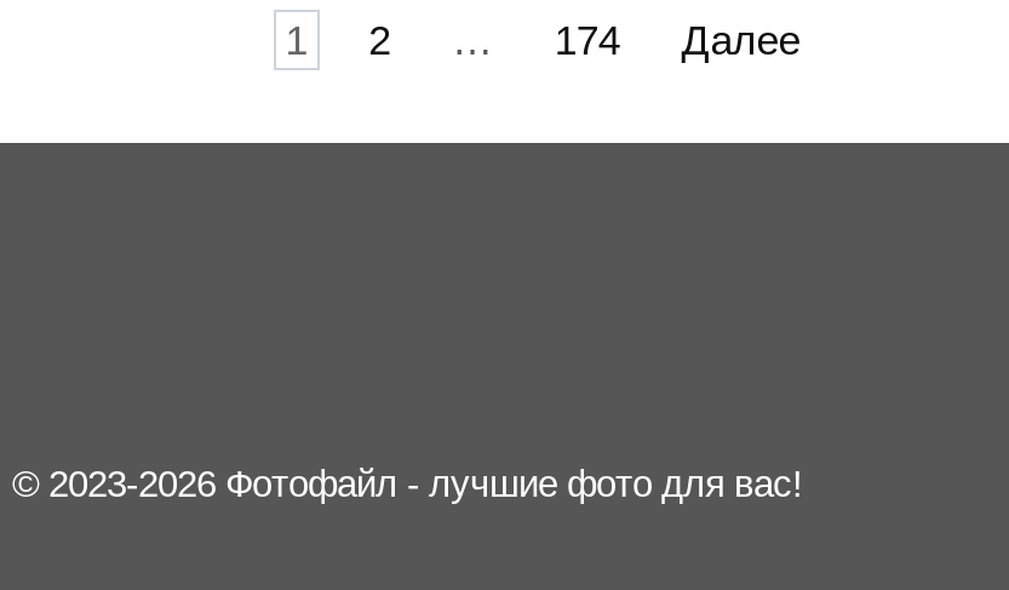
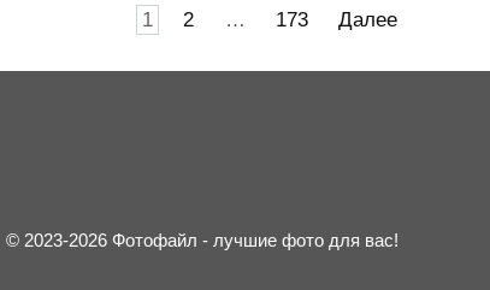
- 174
+ 173
